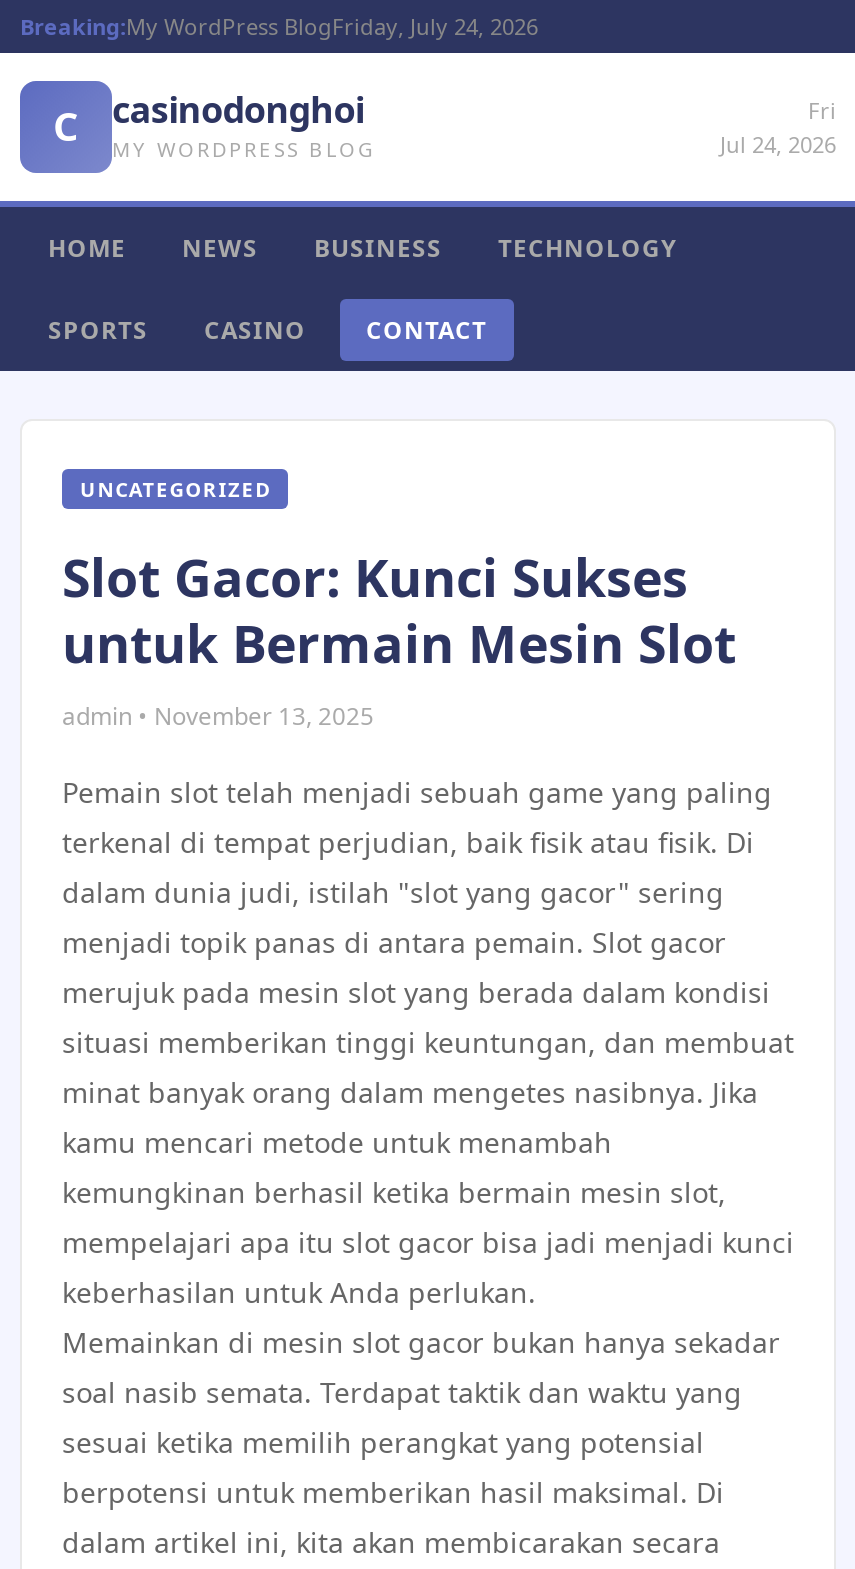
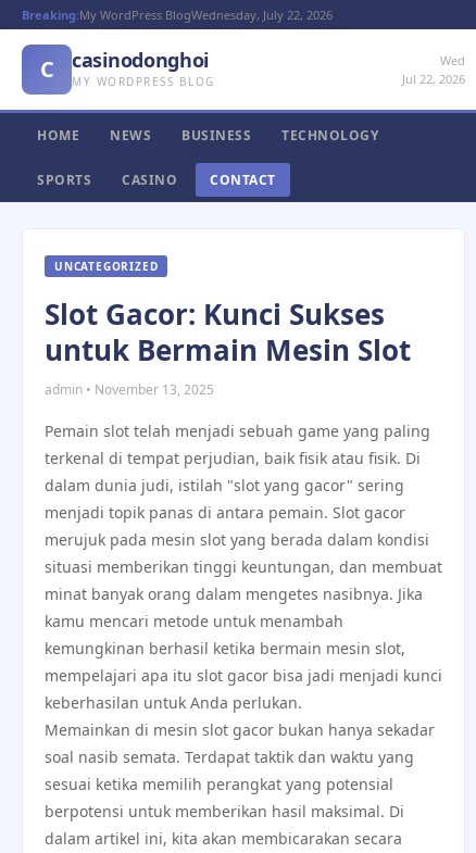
- Breaking:My WordPress BlogFriday, July 24, 2026
+ Breaking:My WordPress BlogWednesday, July 22, 2026

- Fri
- Jul 24, 2026
+ Wed
+ Jul 22, 2026
